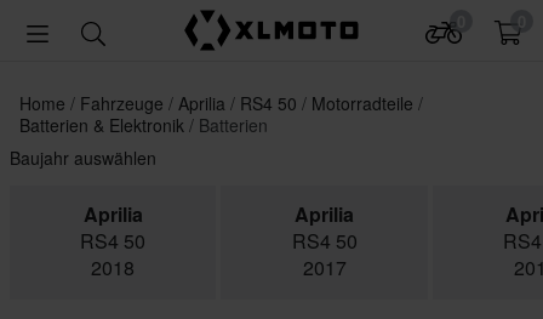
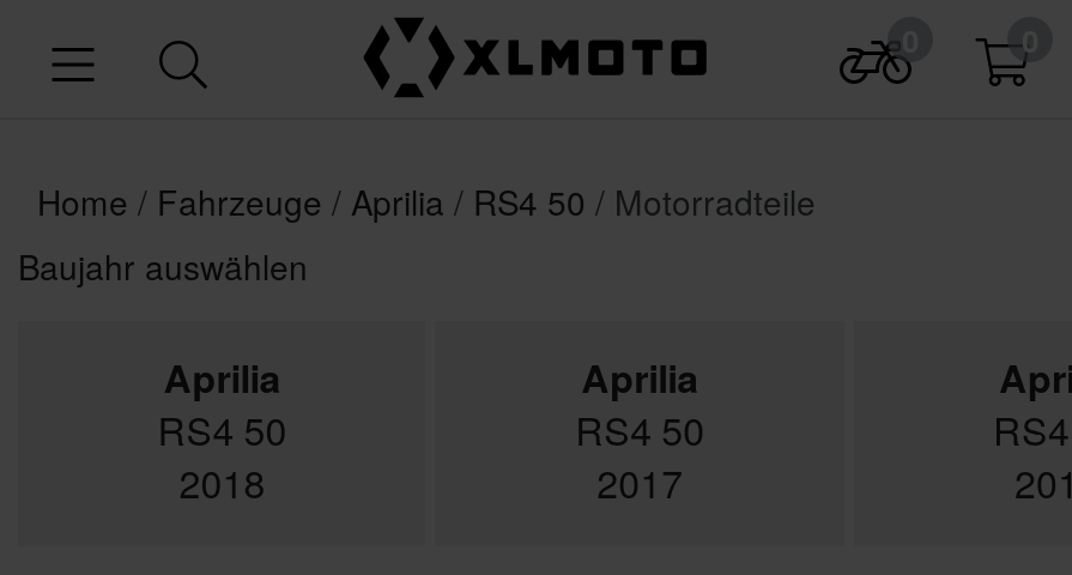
- Batterien & Elektronik Batterien
